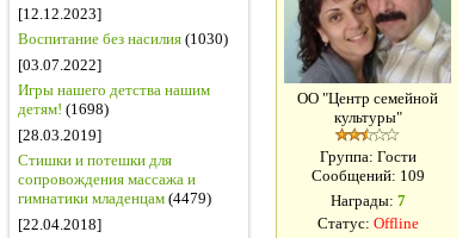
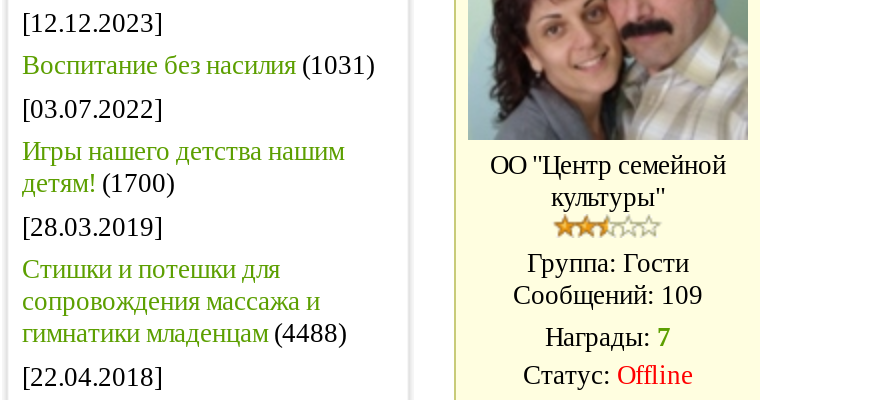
- Воспитание без насилия (1030)
+ Воспитание без насилия (1031)

- детям! (1698)
+ детям! (1700)

- гимнатики младенцам (4479)
+ гимнатики младенцам (4488)
